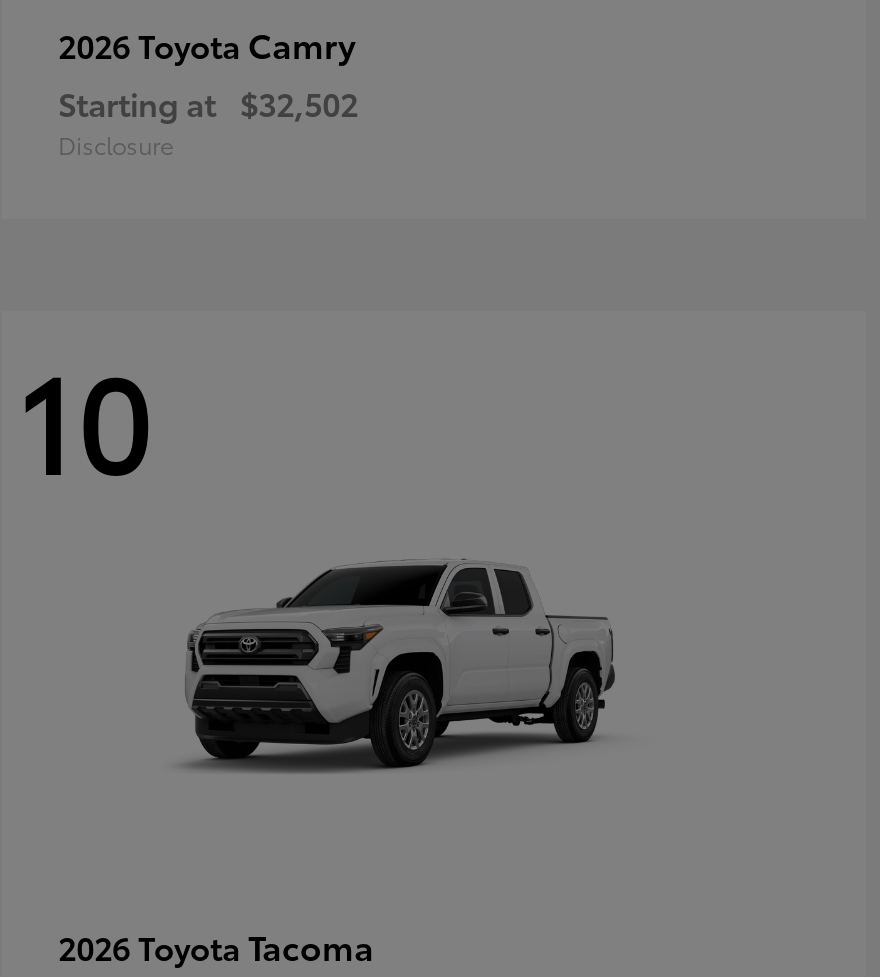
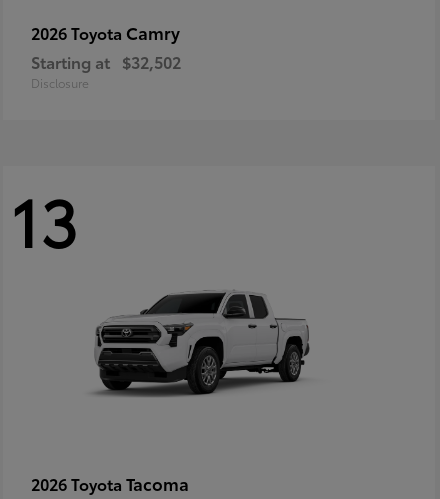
- 10
+ 13
